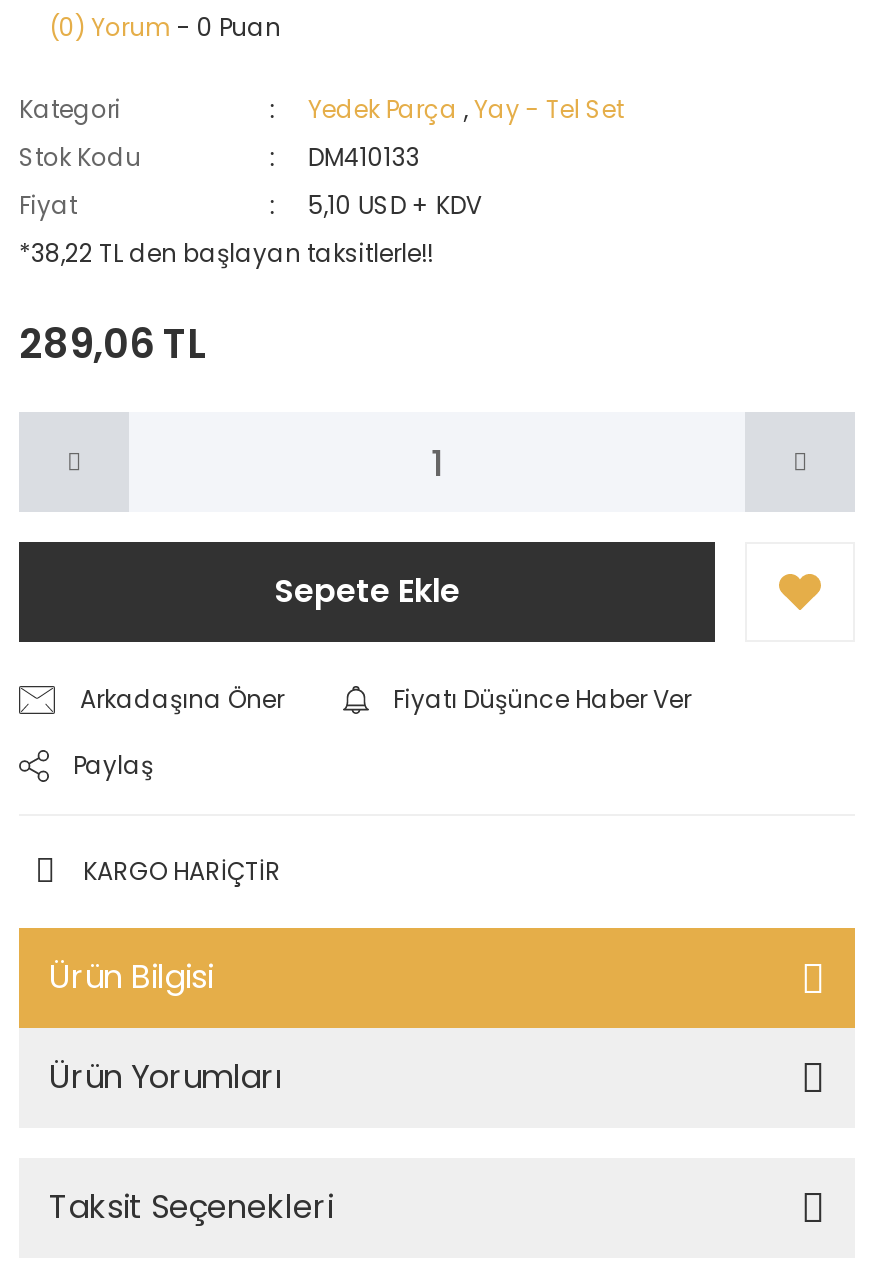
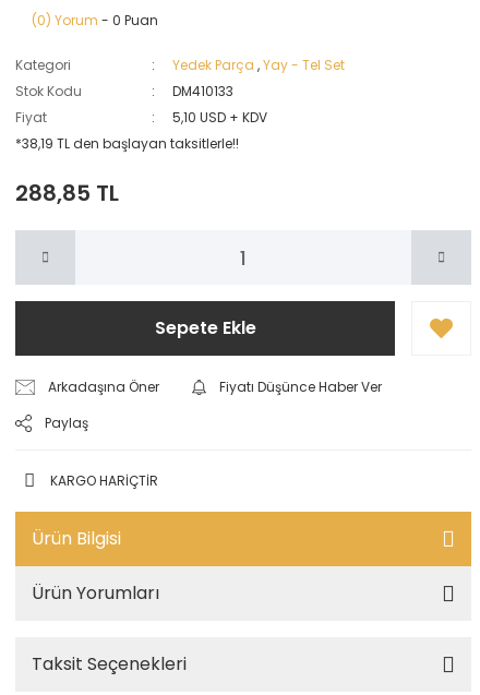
- *38,22 TL den başlayan taksitlerle!!
+ *38,19 TL den başlayan taksitlerle!!

- 289,06 TL
+ 288,85 TL
